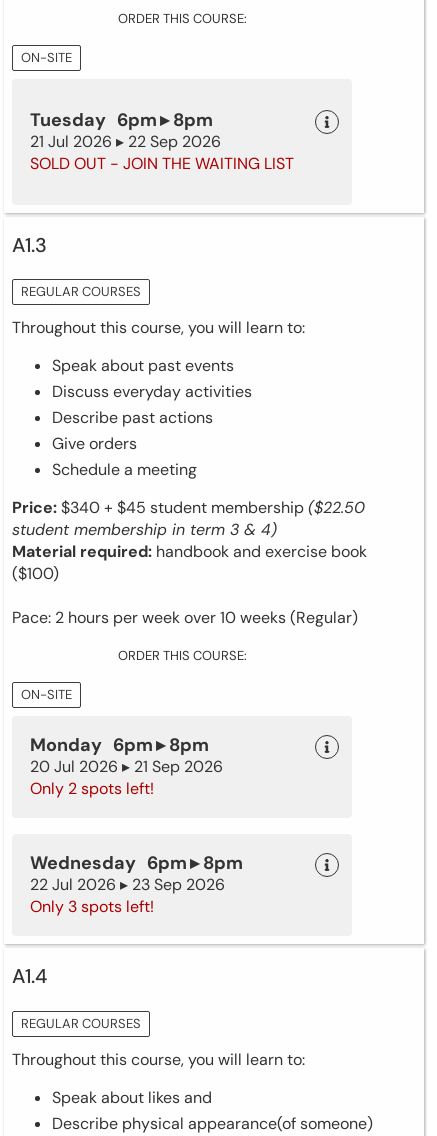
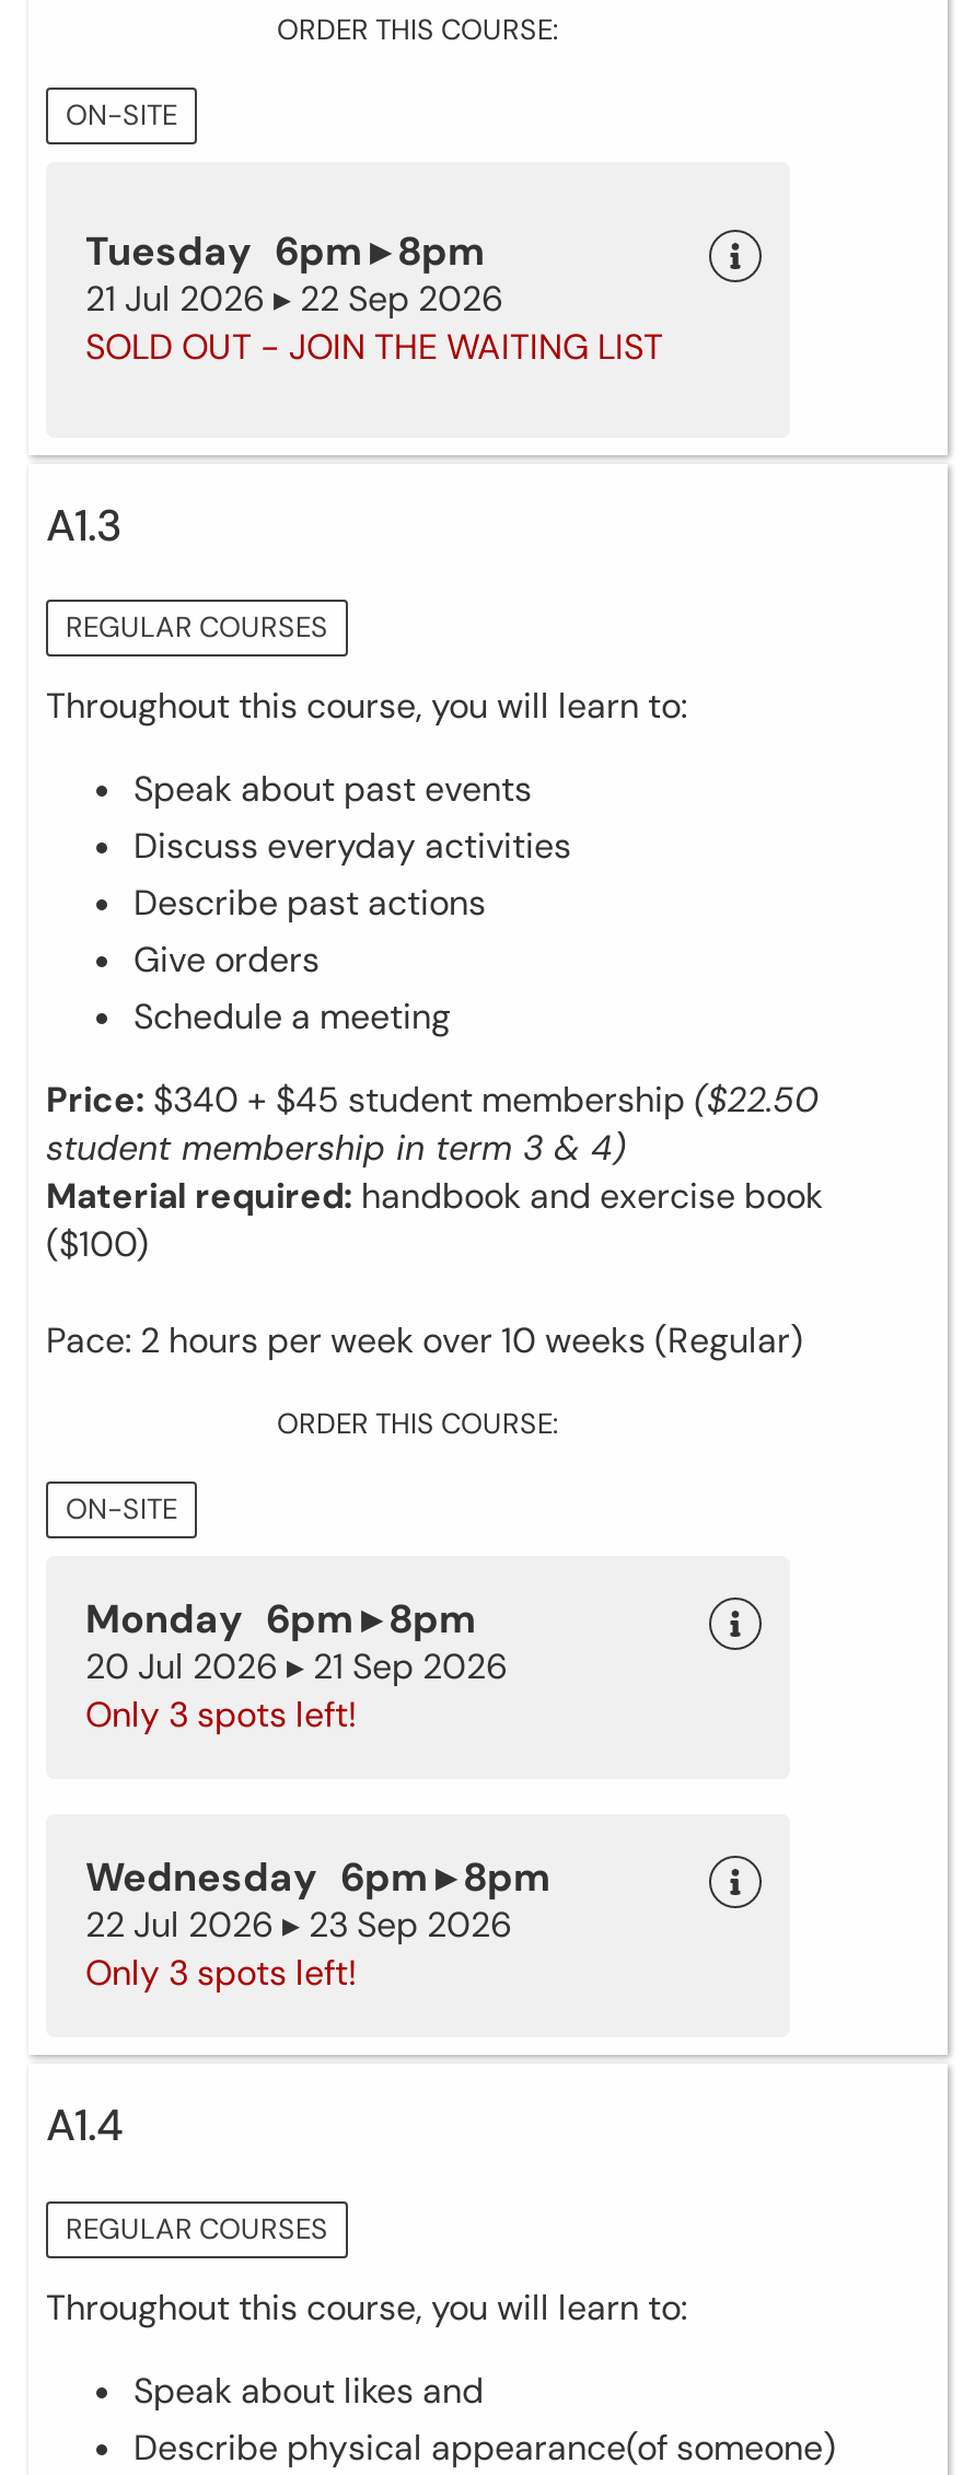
- Only 2 spots left!
+ Only 3 spots left!
